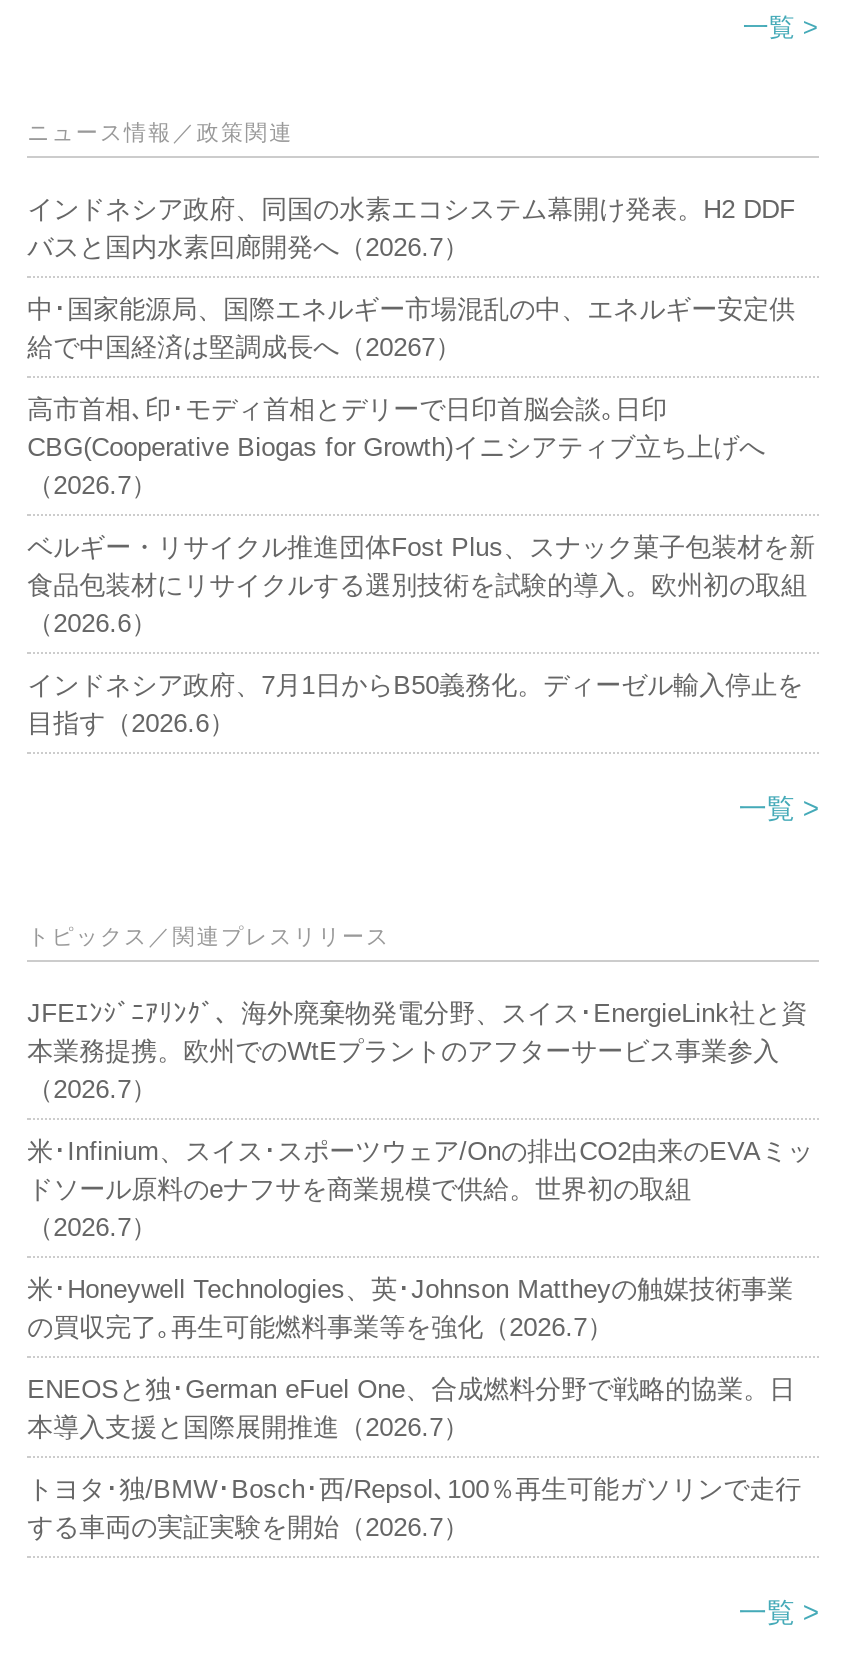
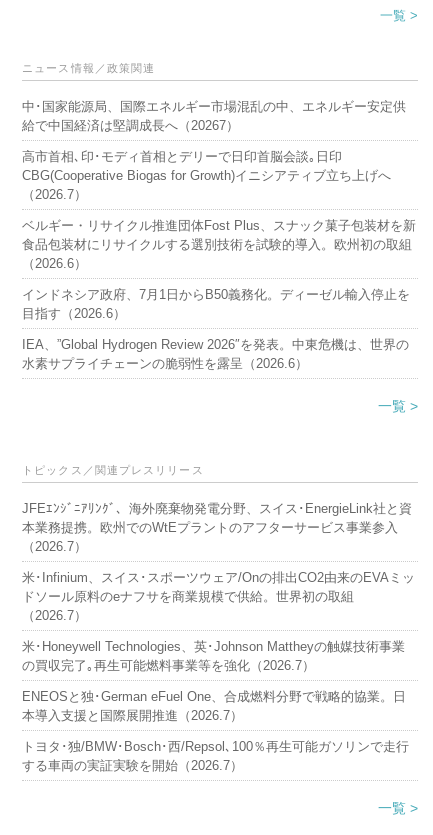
- インドネシア政府、同国の水素エコシステム幕開け発表。H2 DDF
- バスと国内水素回廊開発へ（2026.7）

moved up: 中･国家能源局、国際エネルギー市場混乱の中、エネルギー安定供 | 給で中国経済は堅調成長へ（20267） | 高市首相､印･モディ首相とデリーで日印首脳会談｡日印 | ... | インドネシア政府、7月1日からB50義務化。ディーゼル輸入停止を | 目指す（2026.6）

+ IEA、”Global Hydrogen Review 2026″を発表。中東危機は、世界の
+ 水素サプライチェーンの脆弱性を露呈（2026.6）
